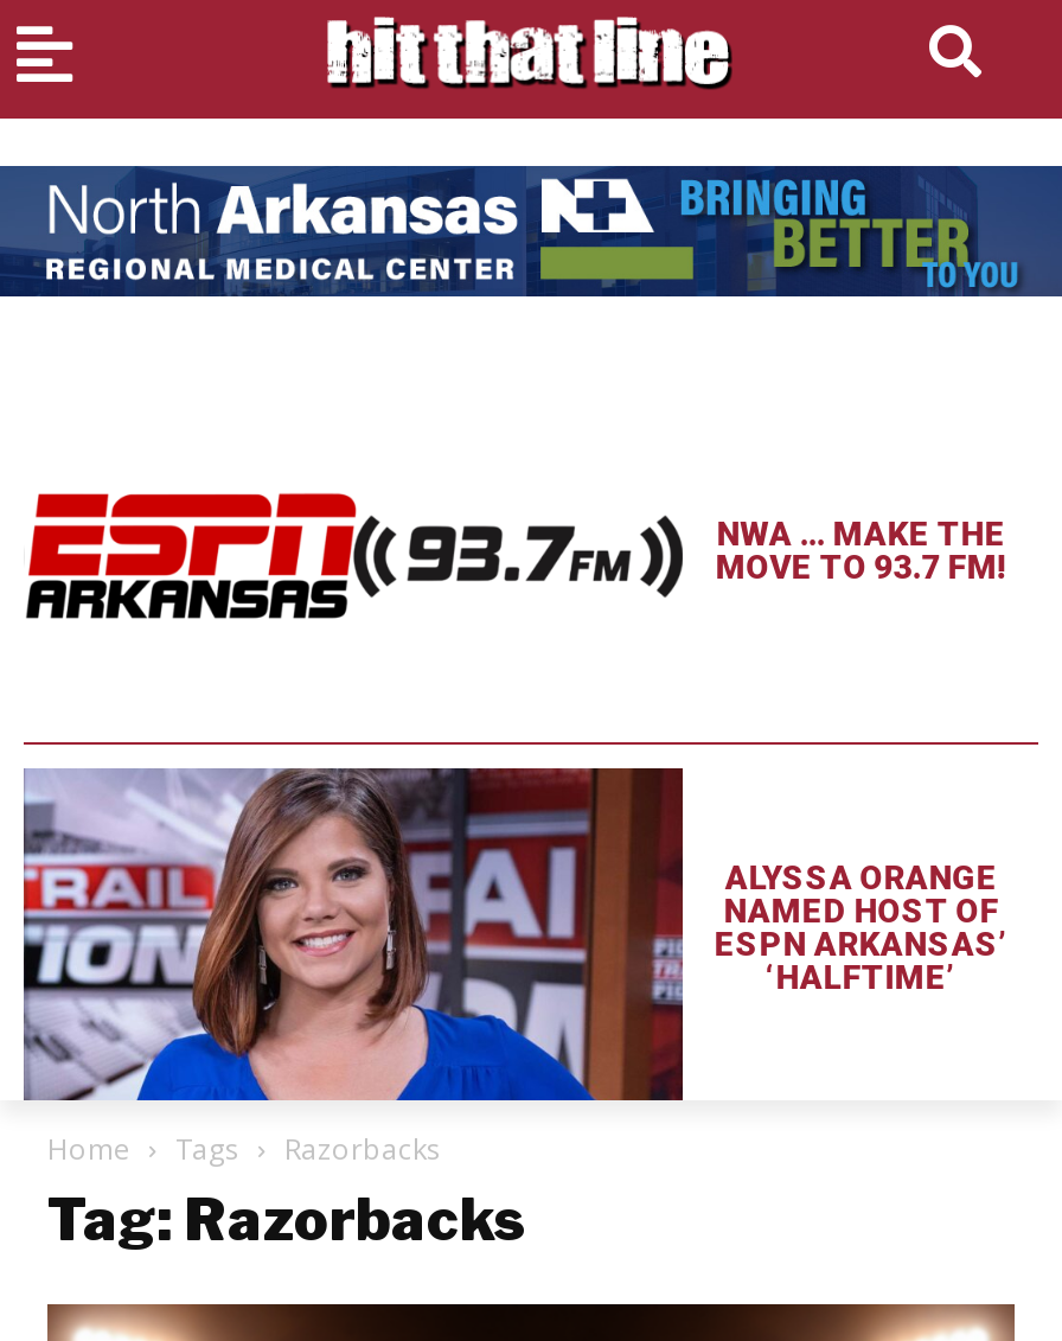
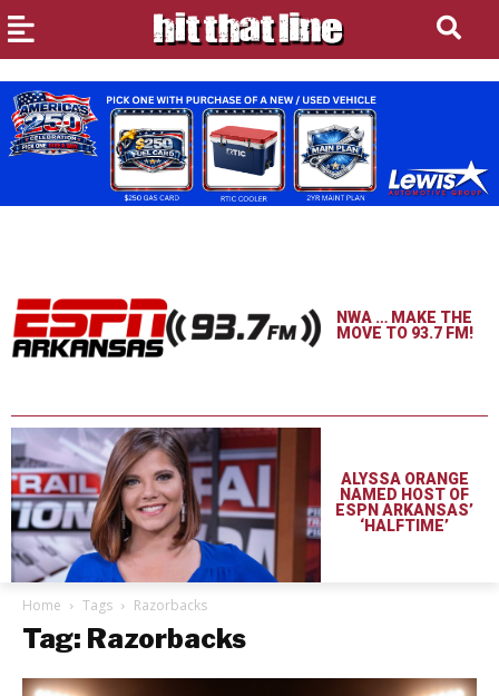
- [image]
+ [image]
